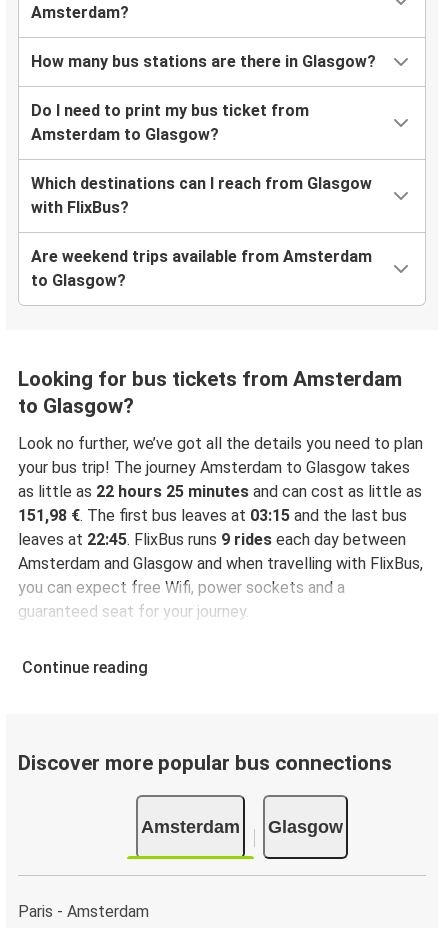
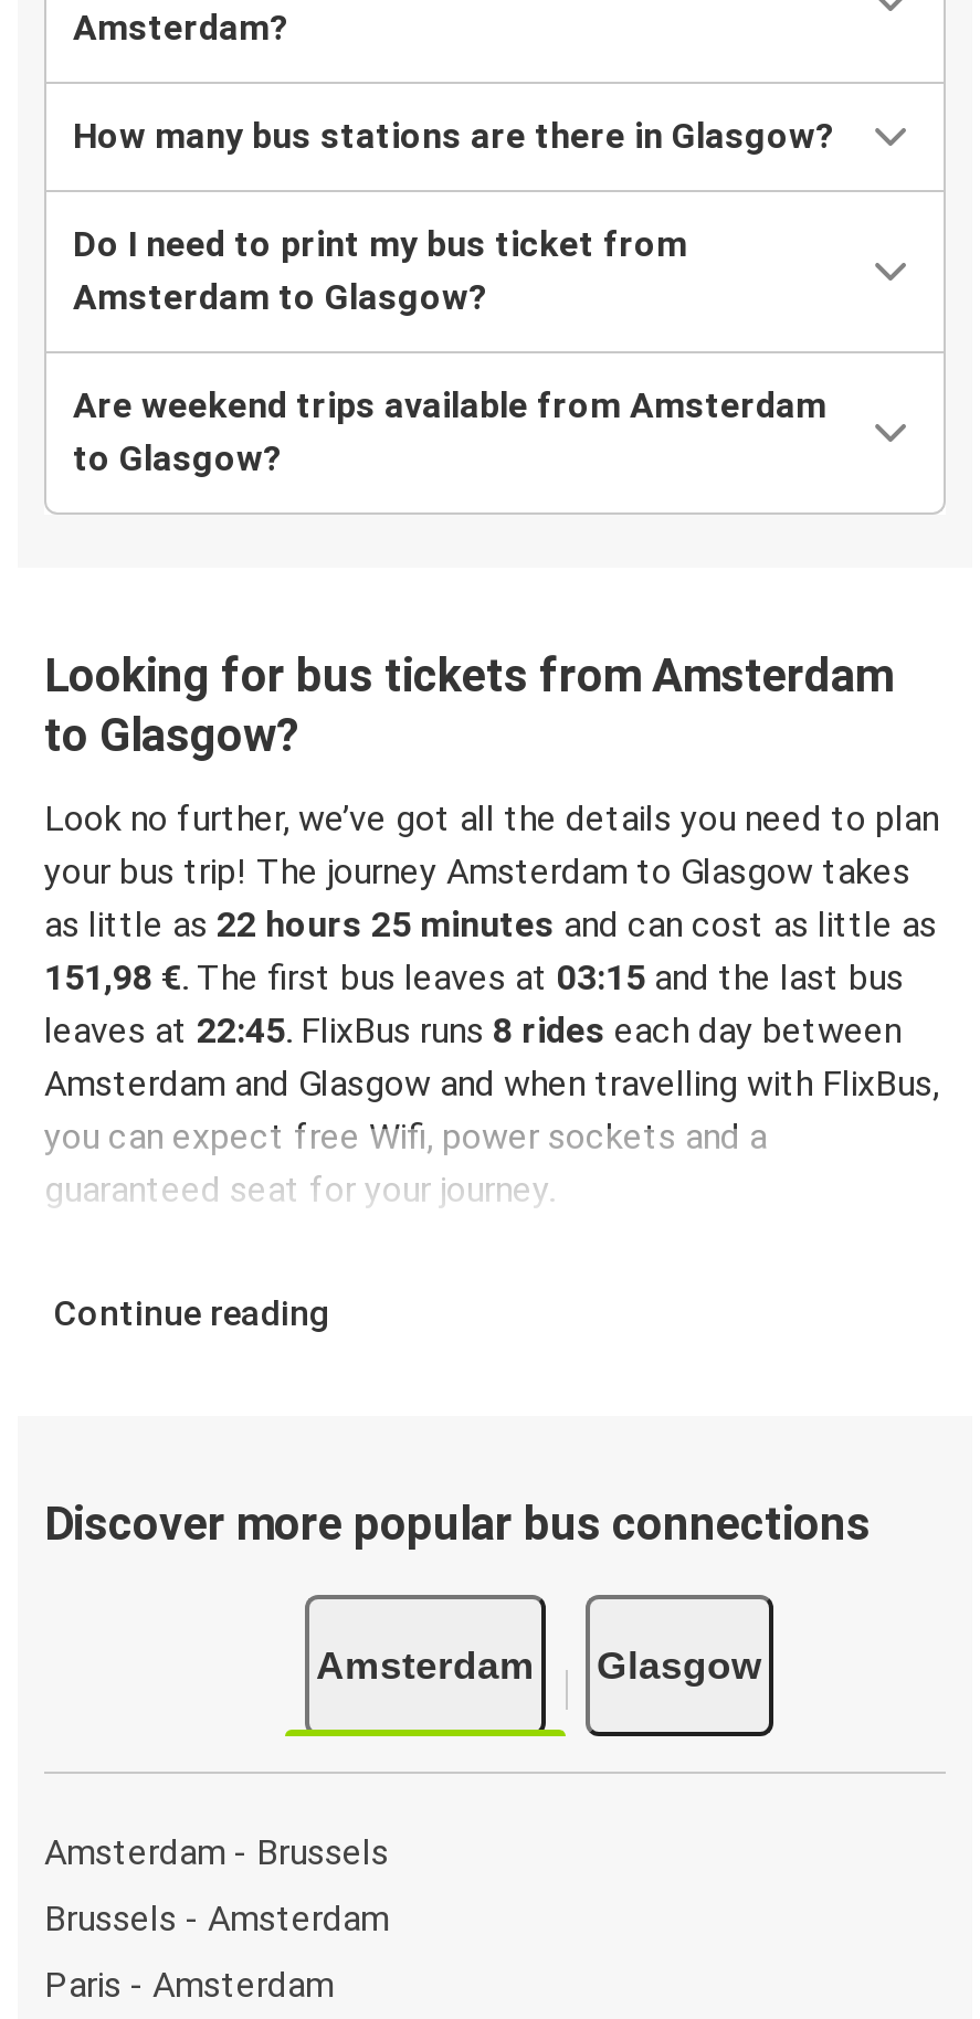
- Which destinations can I reach from Glasgow
- with FlixBus?

moved up: Are weekend trips available from Amsterdam | to Glasgow? | Looking for bus tickets from Amsterdam | to Glasgow? | Look no further, we’ve got all the details you need to plan | your bus trip! The journey Amsterdam to Glasgow takes | as little as 22 hours 25 minutes and can cost as little as | 151,98 €. The first bus leaves at 03:15 and the last bus

- leaves at 22:45. FlixBus runs 9 rides each day between
+ leaves at 22:45. FlixBus runs 8 rides each day between

moved up: Amsterdam and Glasgow and when travelling with FlixBus, | you can expect free Wifi, power sockets and a | guaranteed seat for your journey. | Continue reading | Discover more popular bus connections | Amsterdam | Glasgow

+ Amsterdam - Brussels
+ Brussels - Amsterdam
